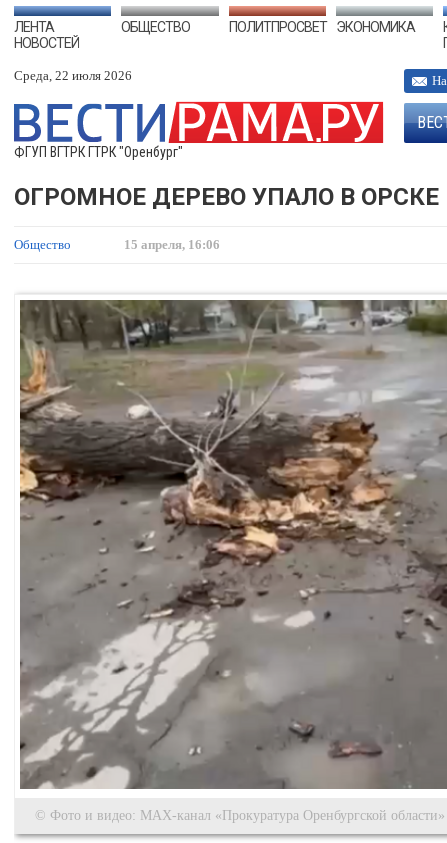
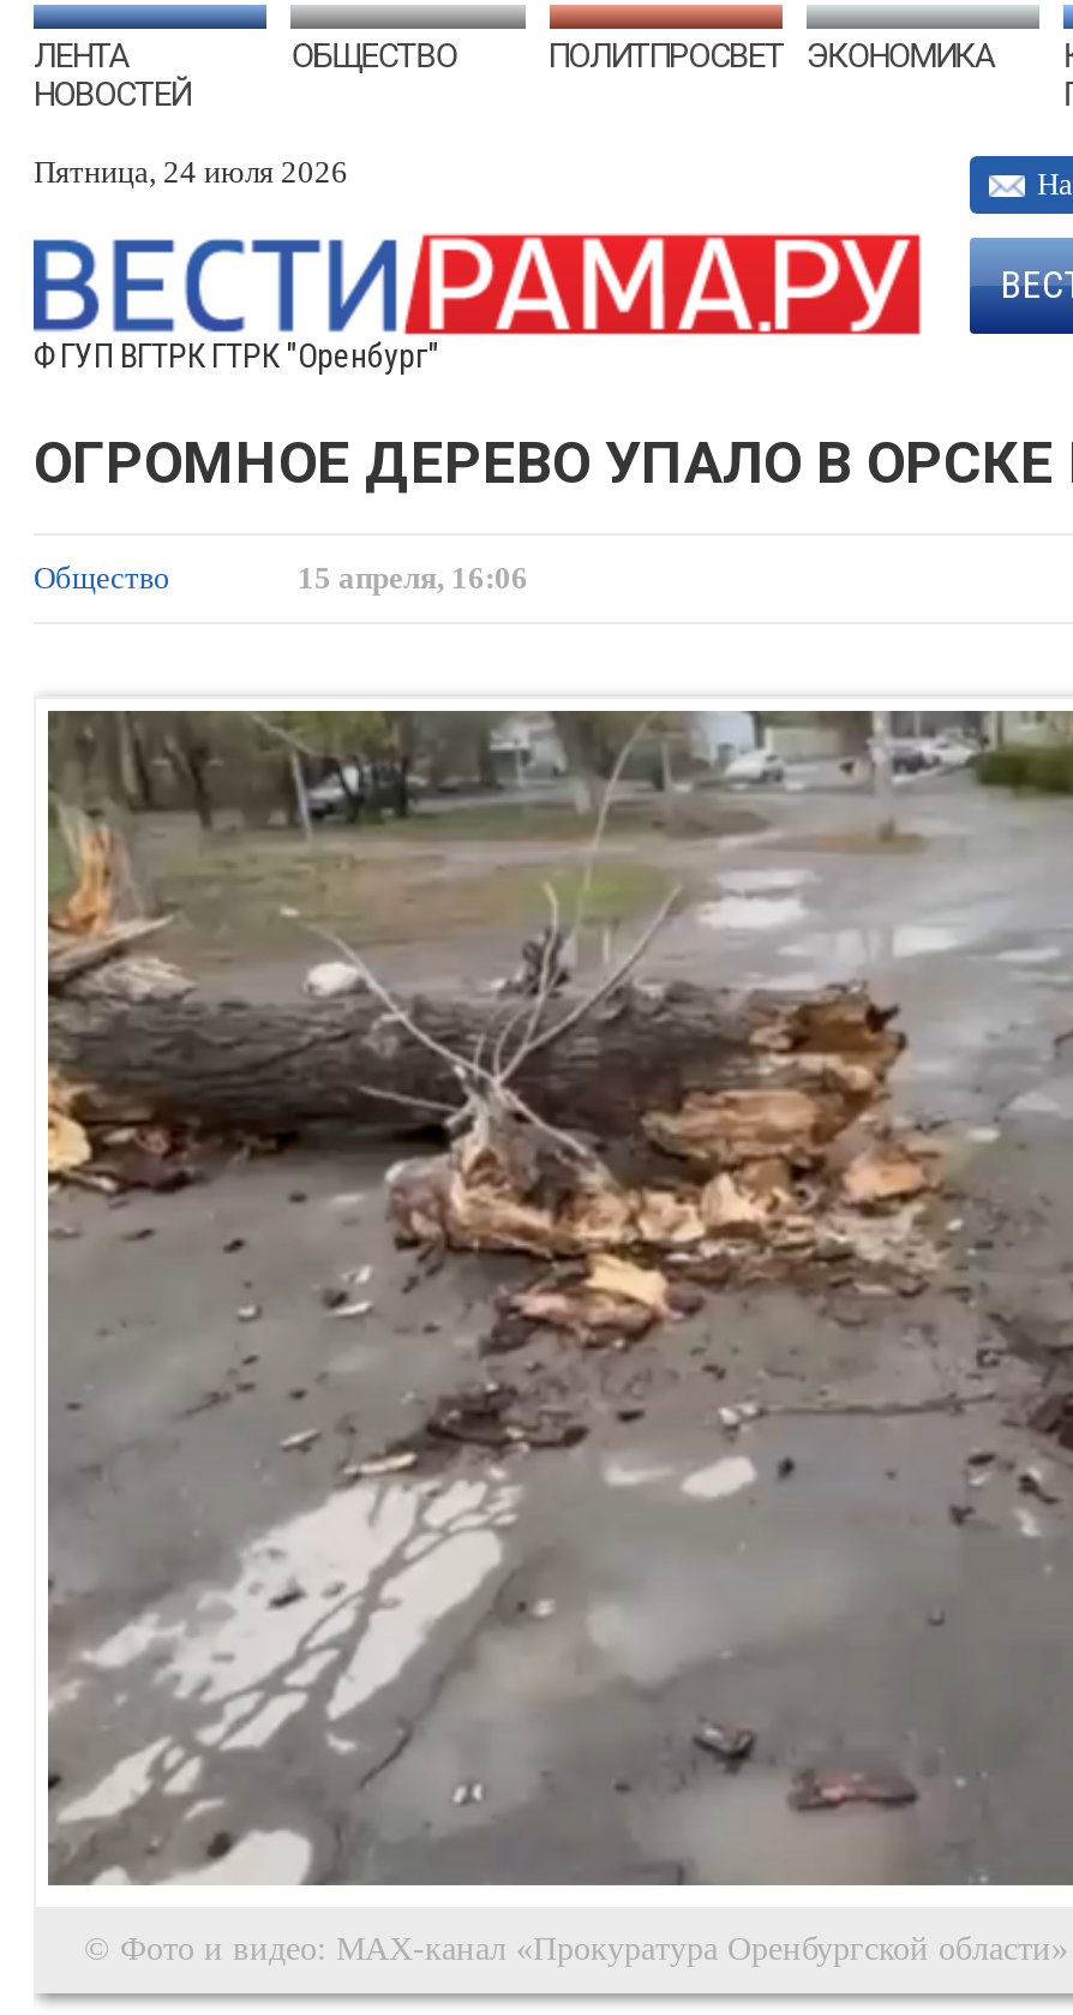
- Среда, 22 июля 2026
+ Пятница, 24 июля 2026
